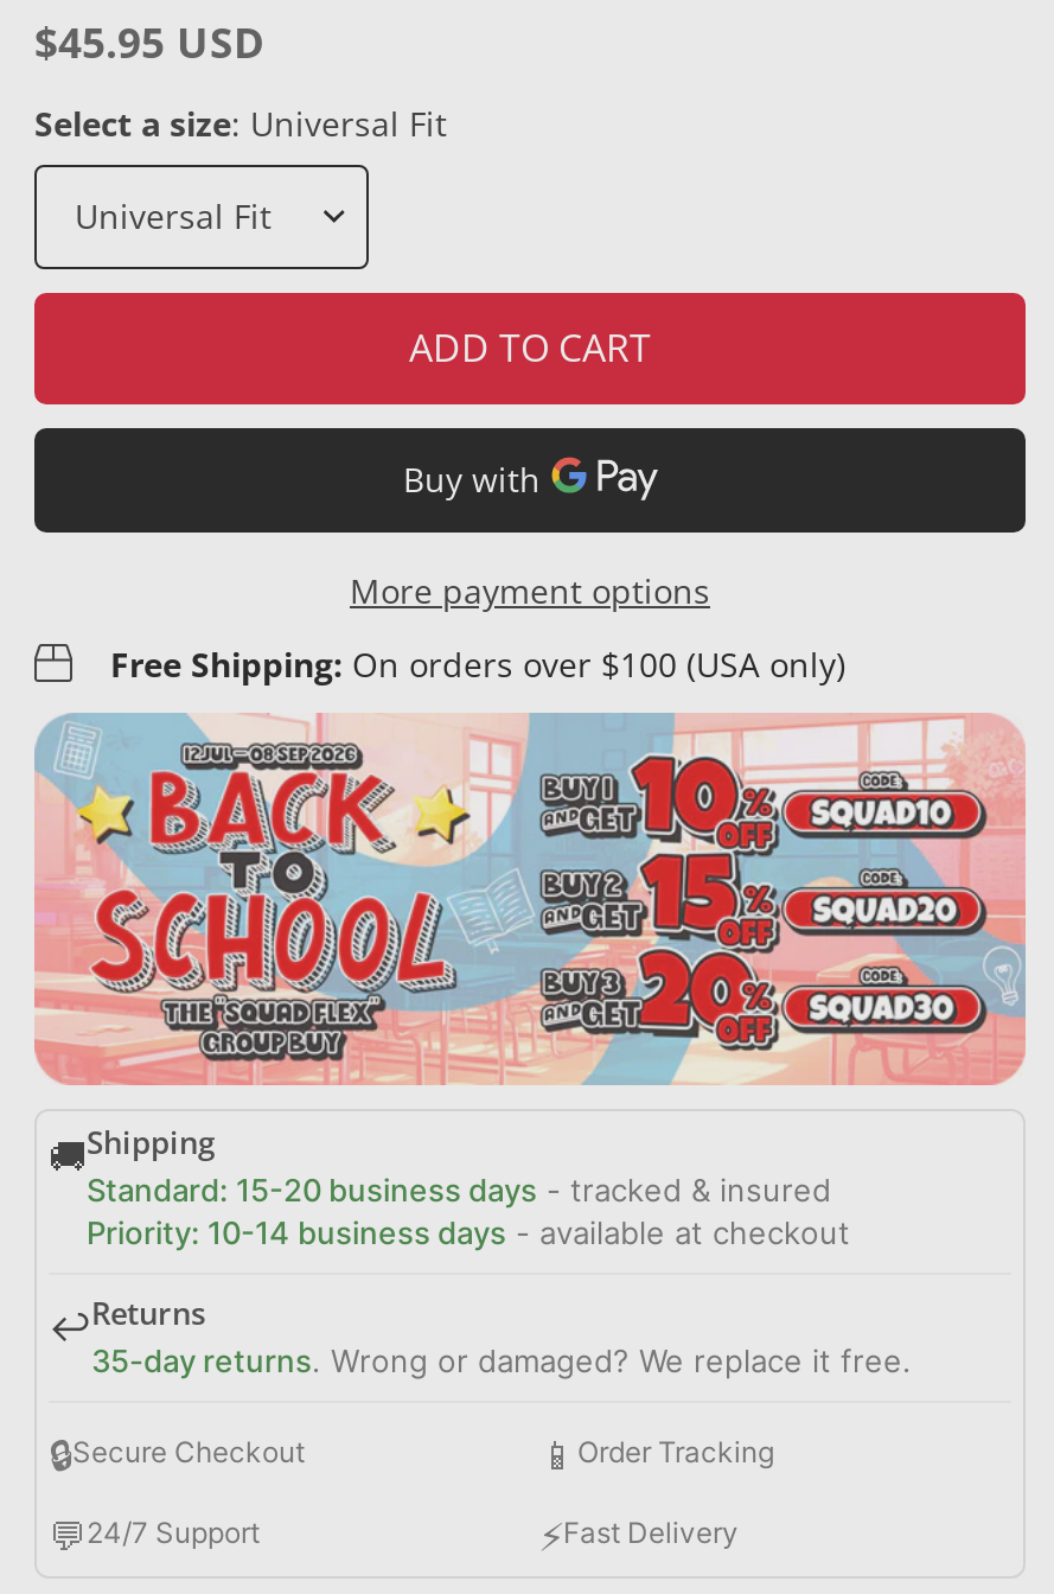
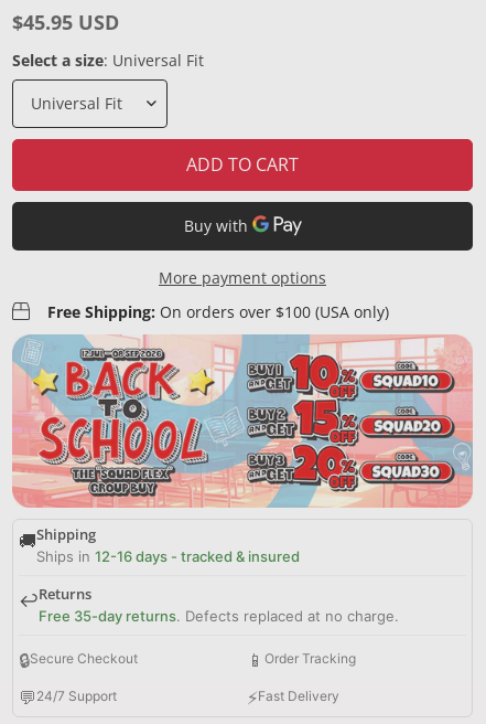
- Standard: 15-20 business days - tracked & insured
- Priority: 10-14 business days - available at checkout
+ Ships in 12-16 days - tracked & insured

- 35-day returns. Wrong or damaged? We replace it free.
+ Free 35-day returns. Defects replaced at no charge.
